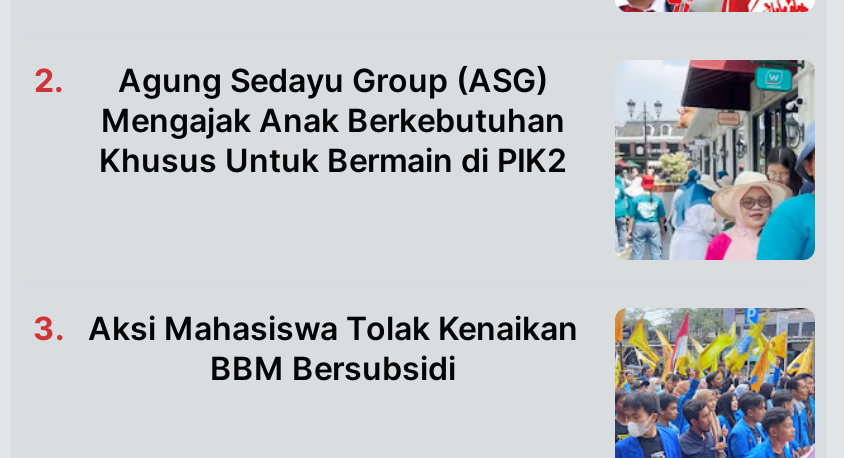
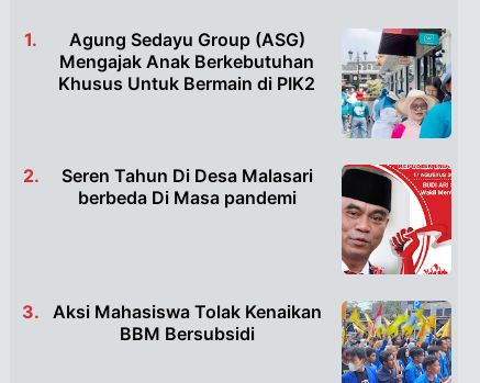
+ [image]
+ Seren Tahun Di Desa Malasari
+ berbeda Di Masa pandemi
